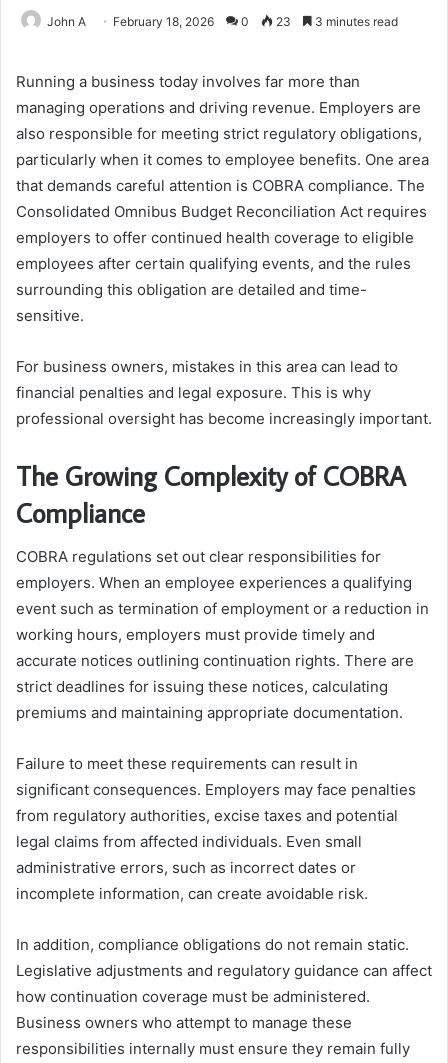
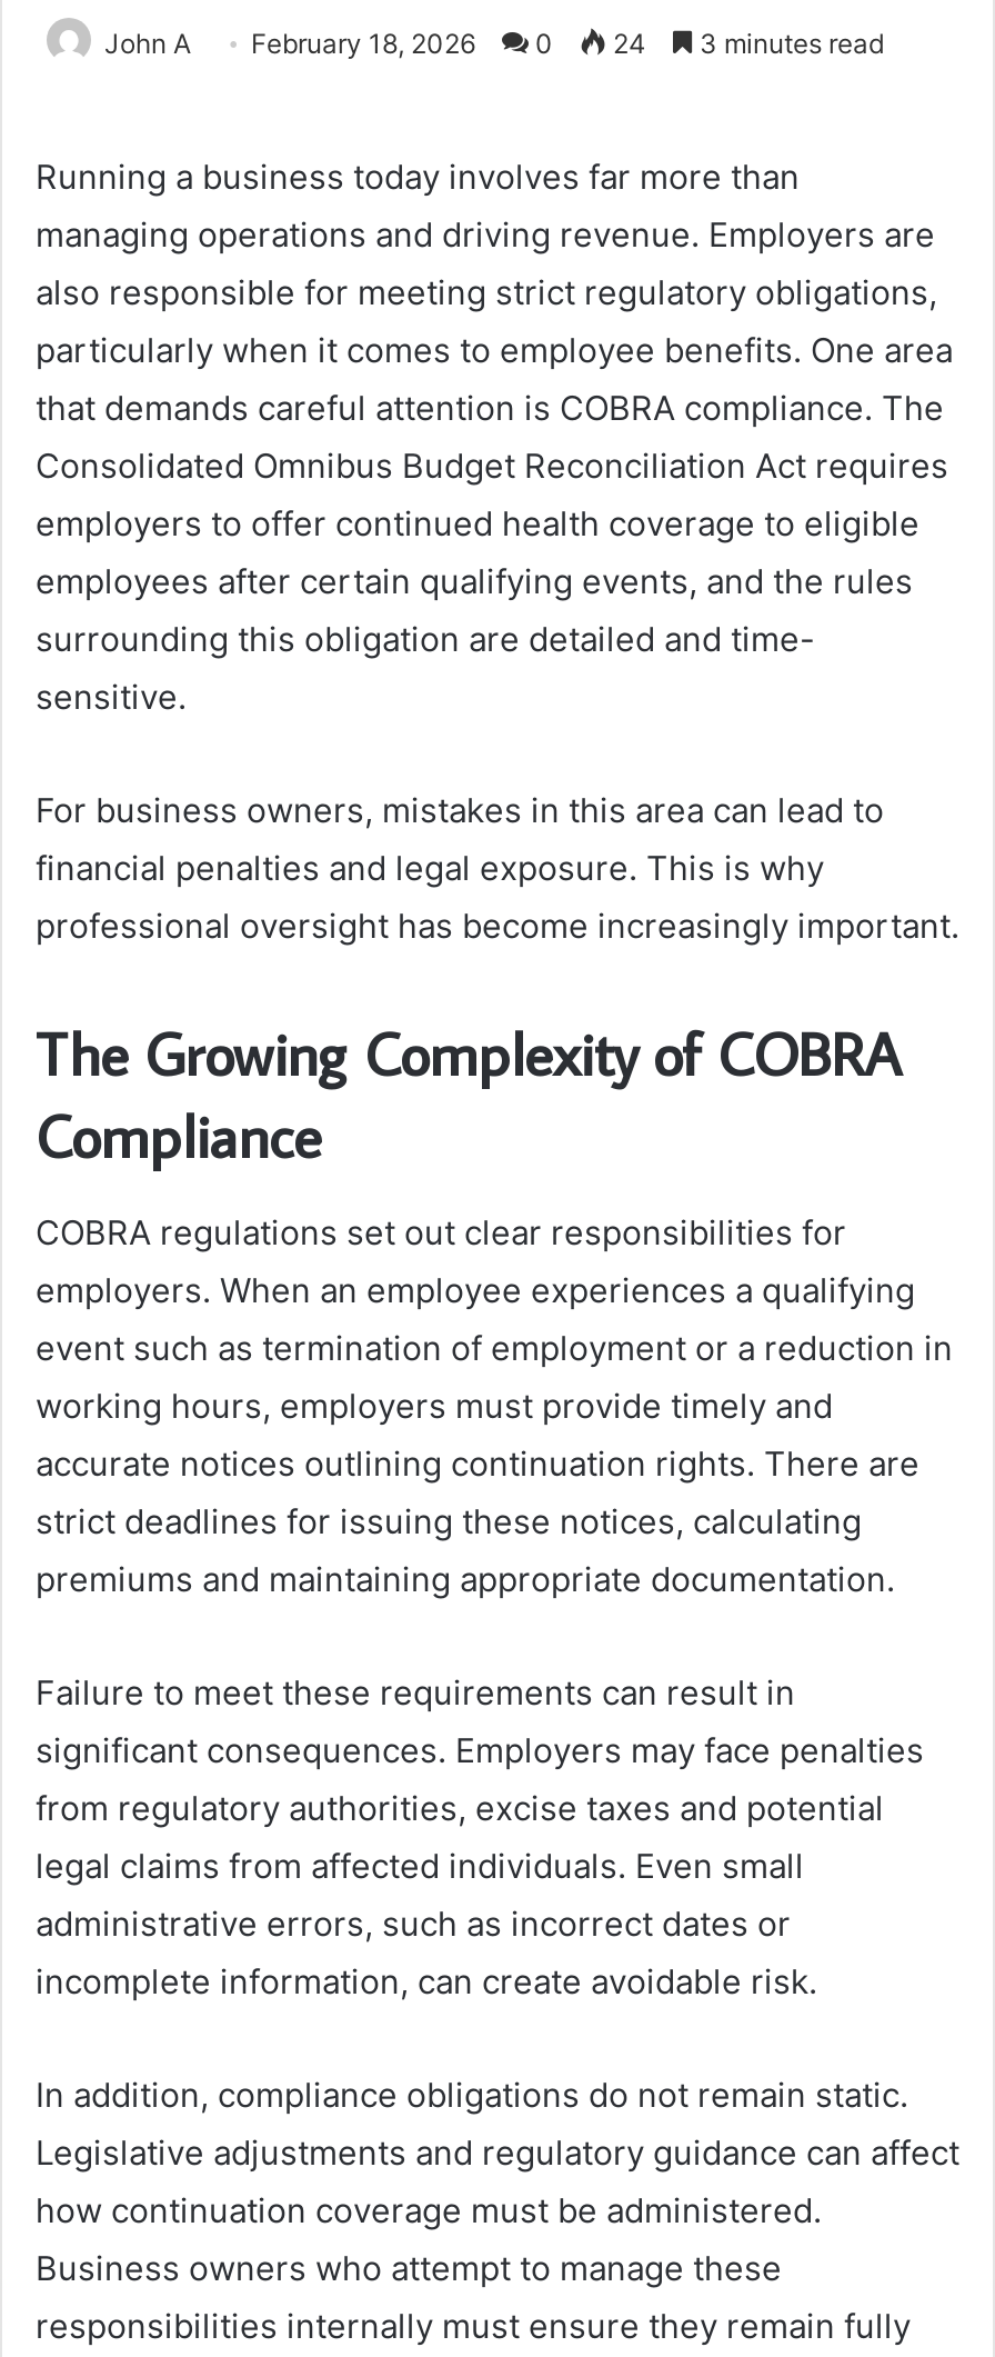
- John A February 18, 2026 0 23 3 minutes read
+ John A February 18, 2026 0 24 3 minutes read
